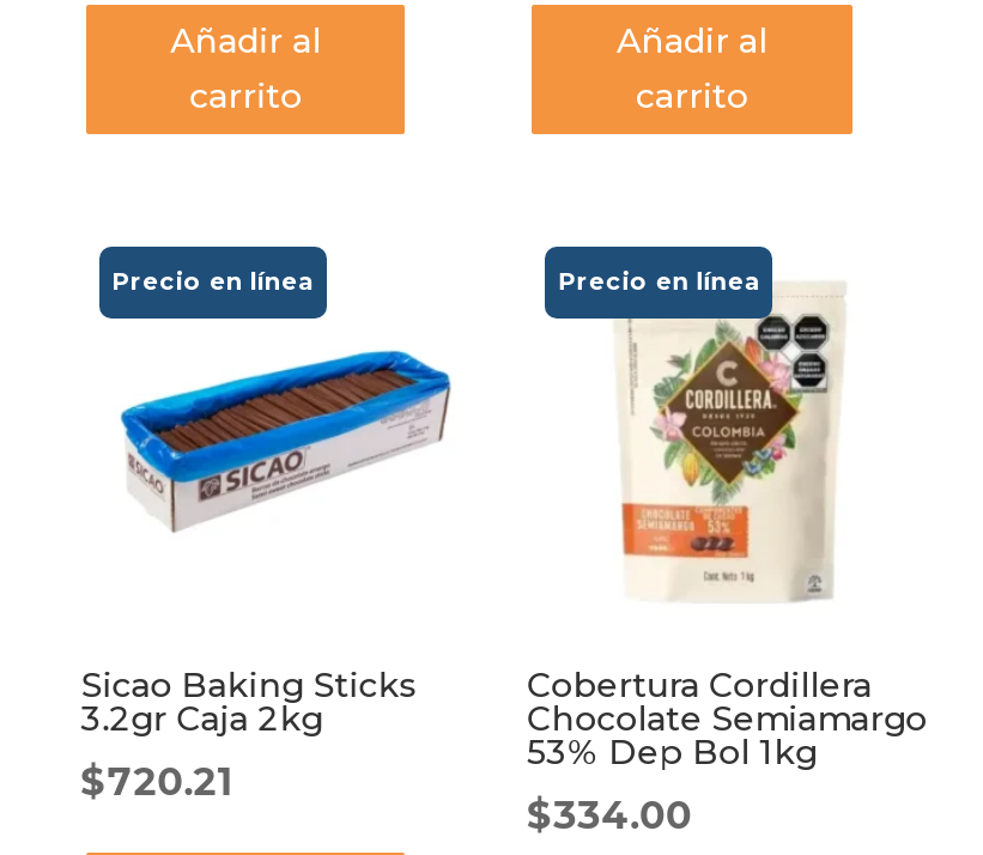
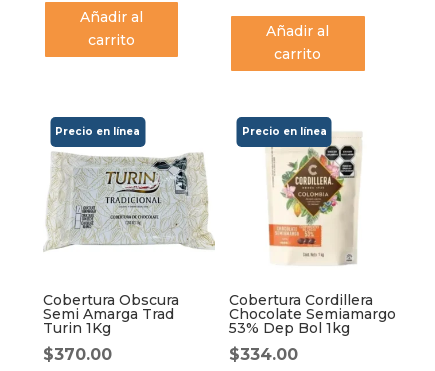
- [image]
+ [image]

- Sicao Baking Sticks
- 3.2gr Caja 2kg
- $720.21
+ Cobertura Obscura
+ Semi Amarga Trad
+ Turin 1Kg
+ $370.00
